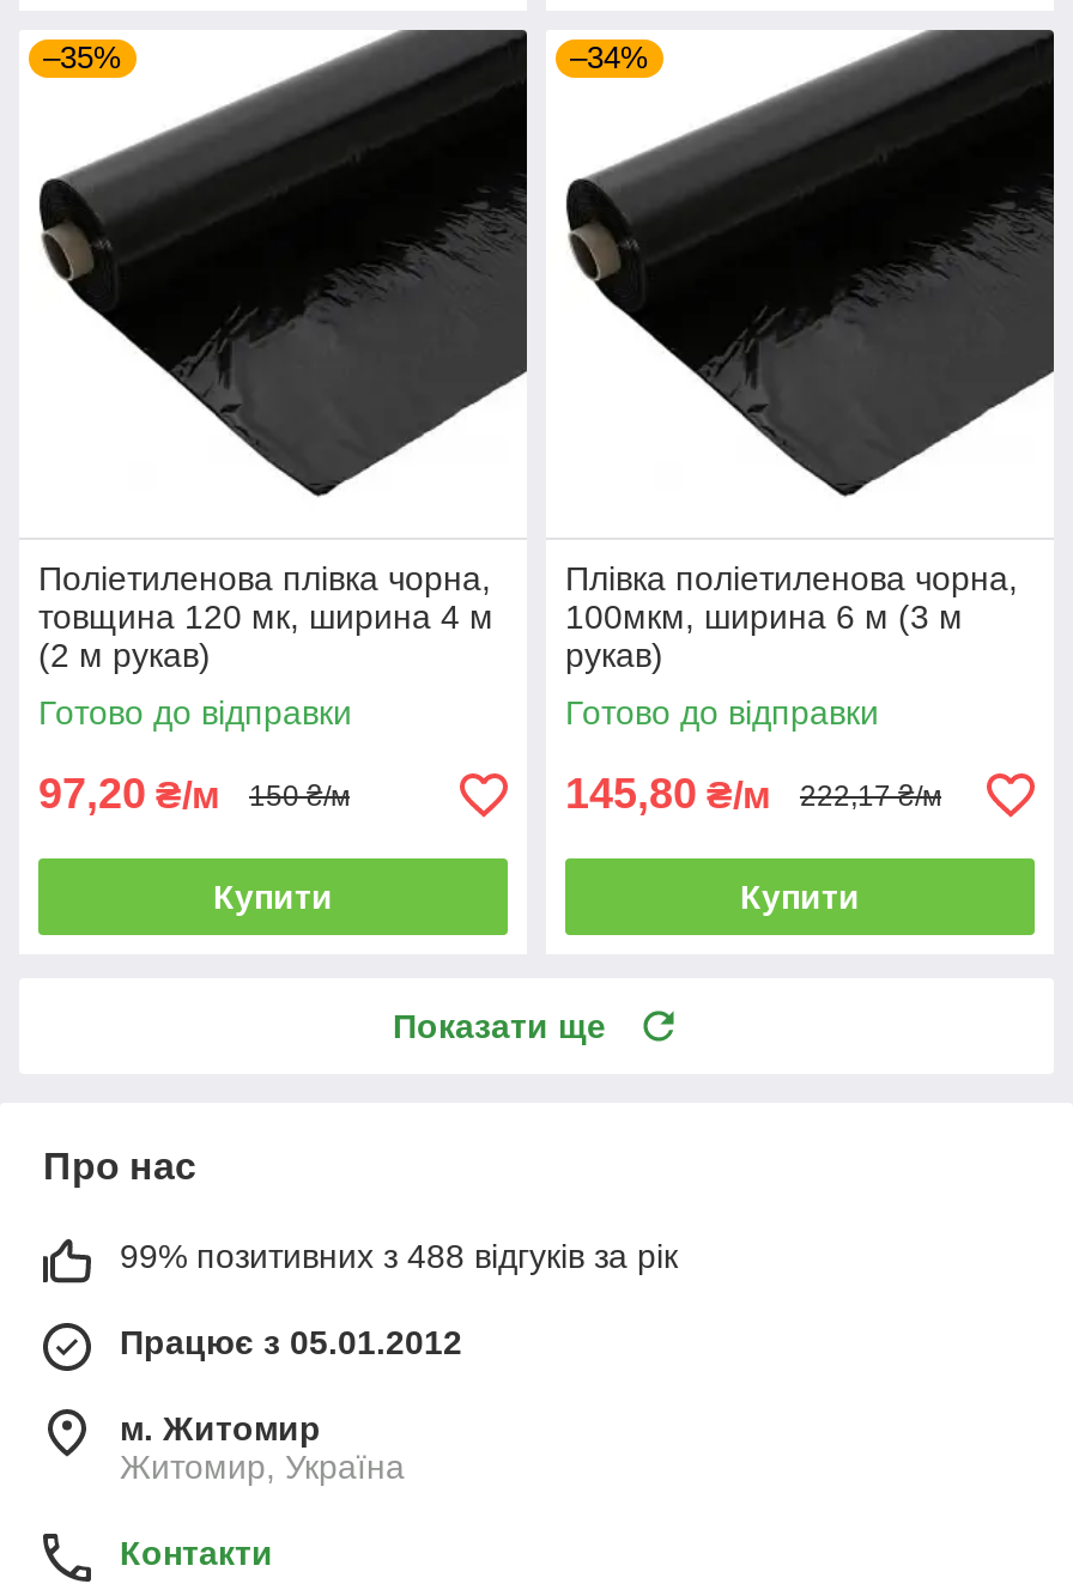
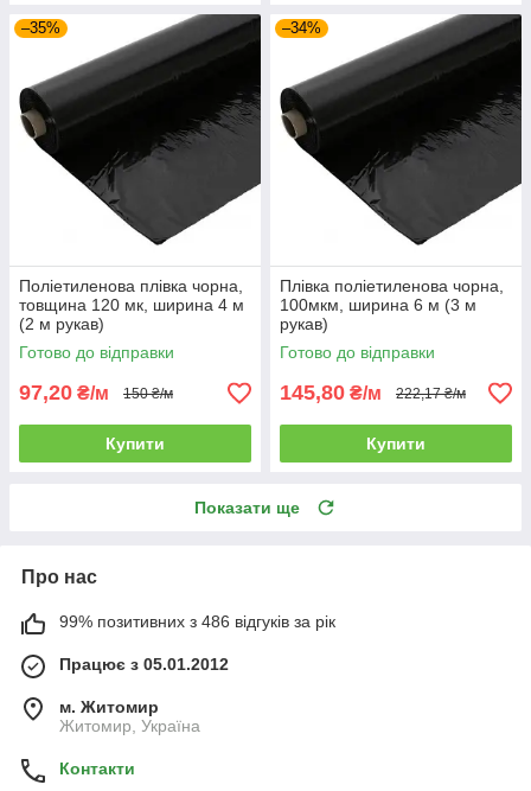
- 99% позитивних з 488 відгуків за рік
+ 99% позитивних з 486 відгуків за рік
